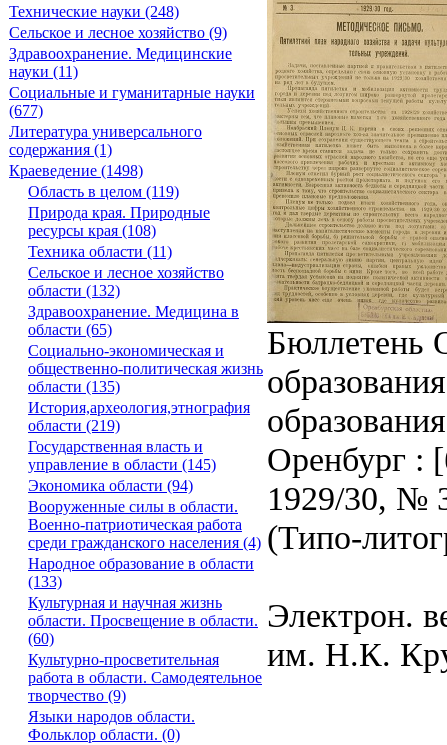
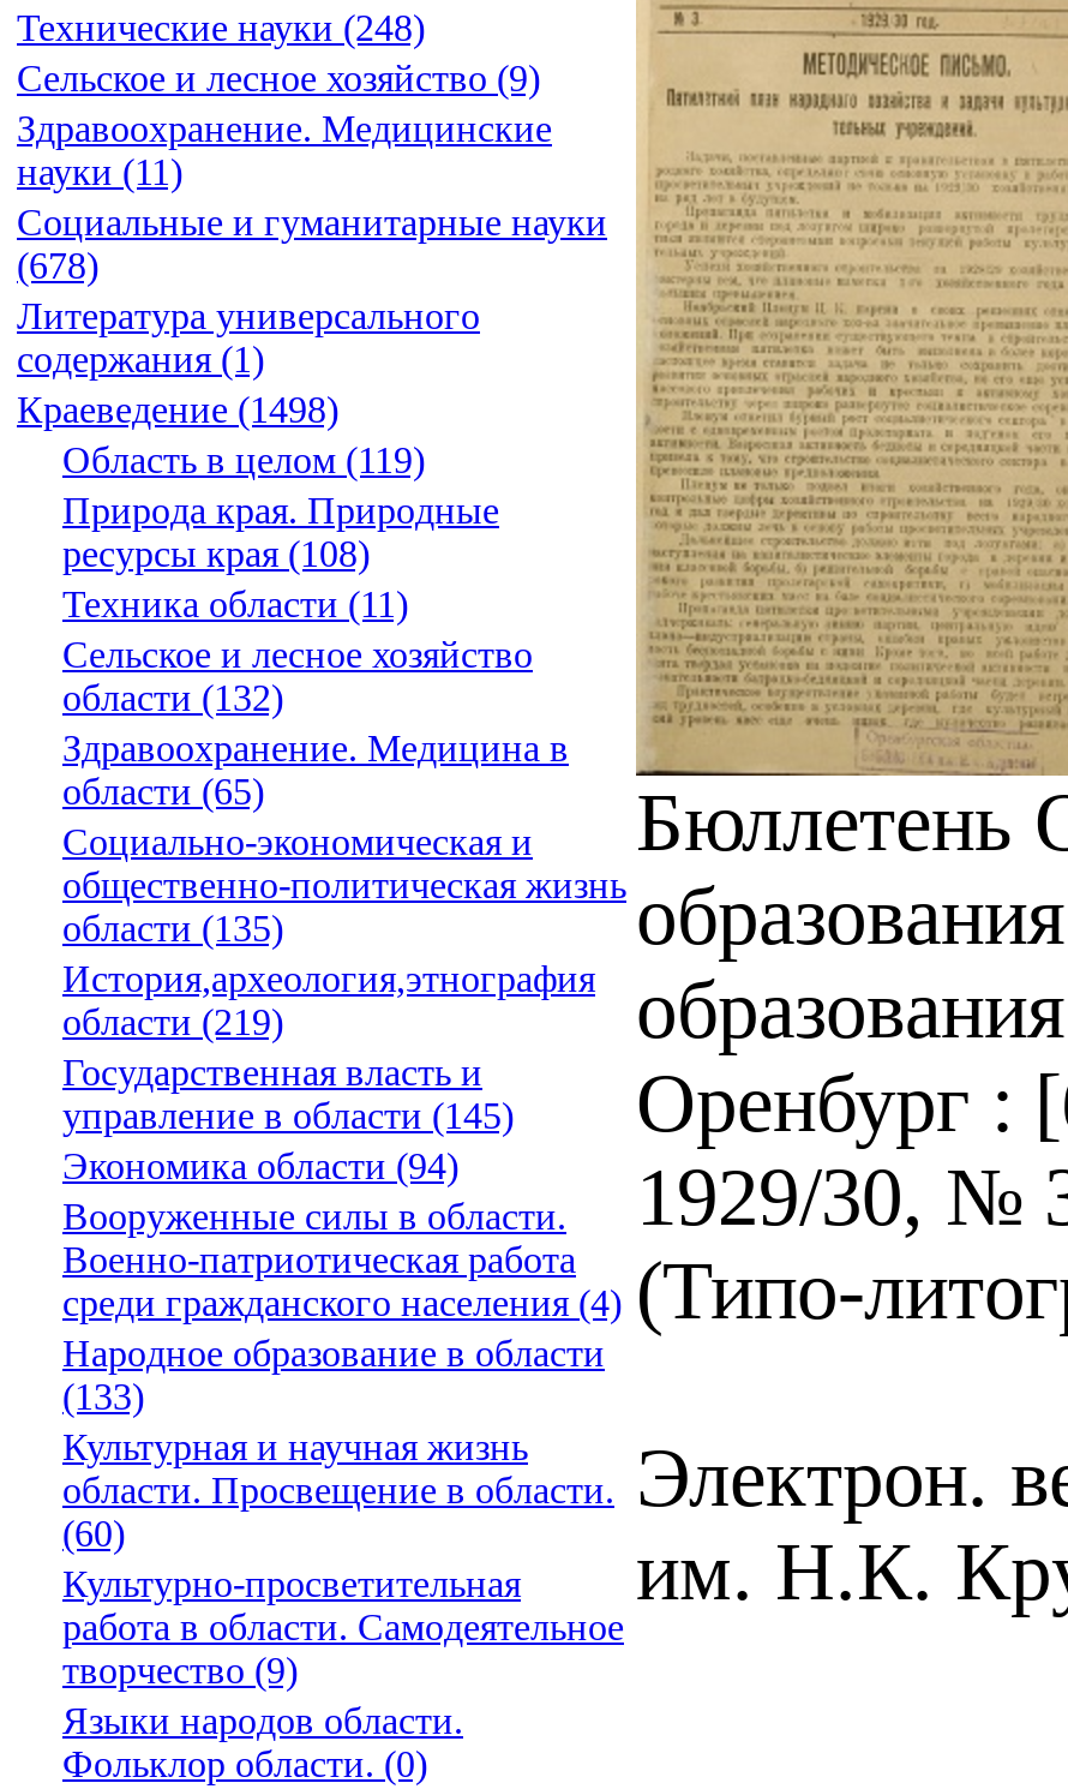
- (677)
+ (678)
